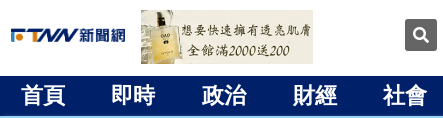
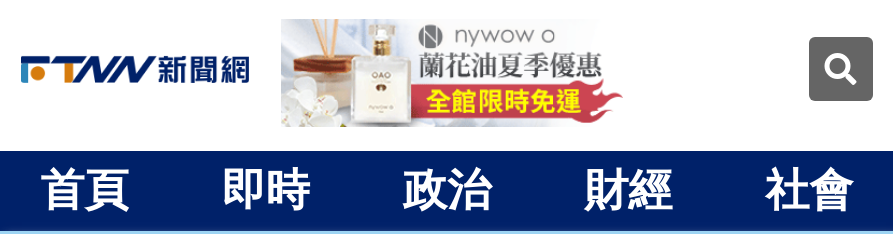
- [image]
+ [image]
